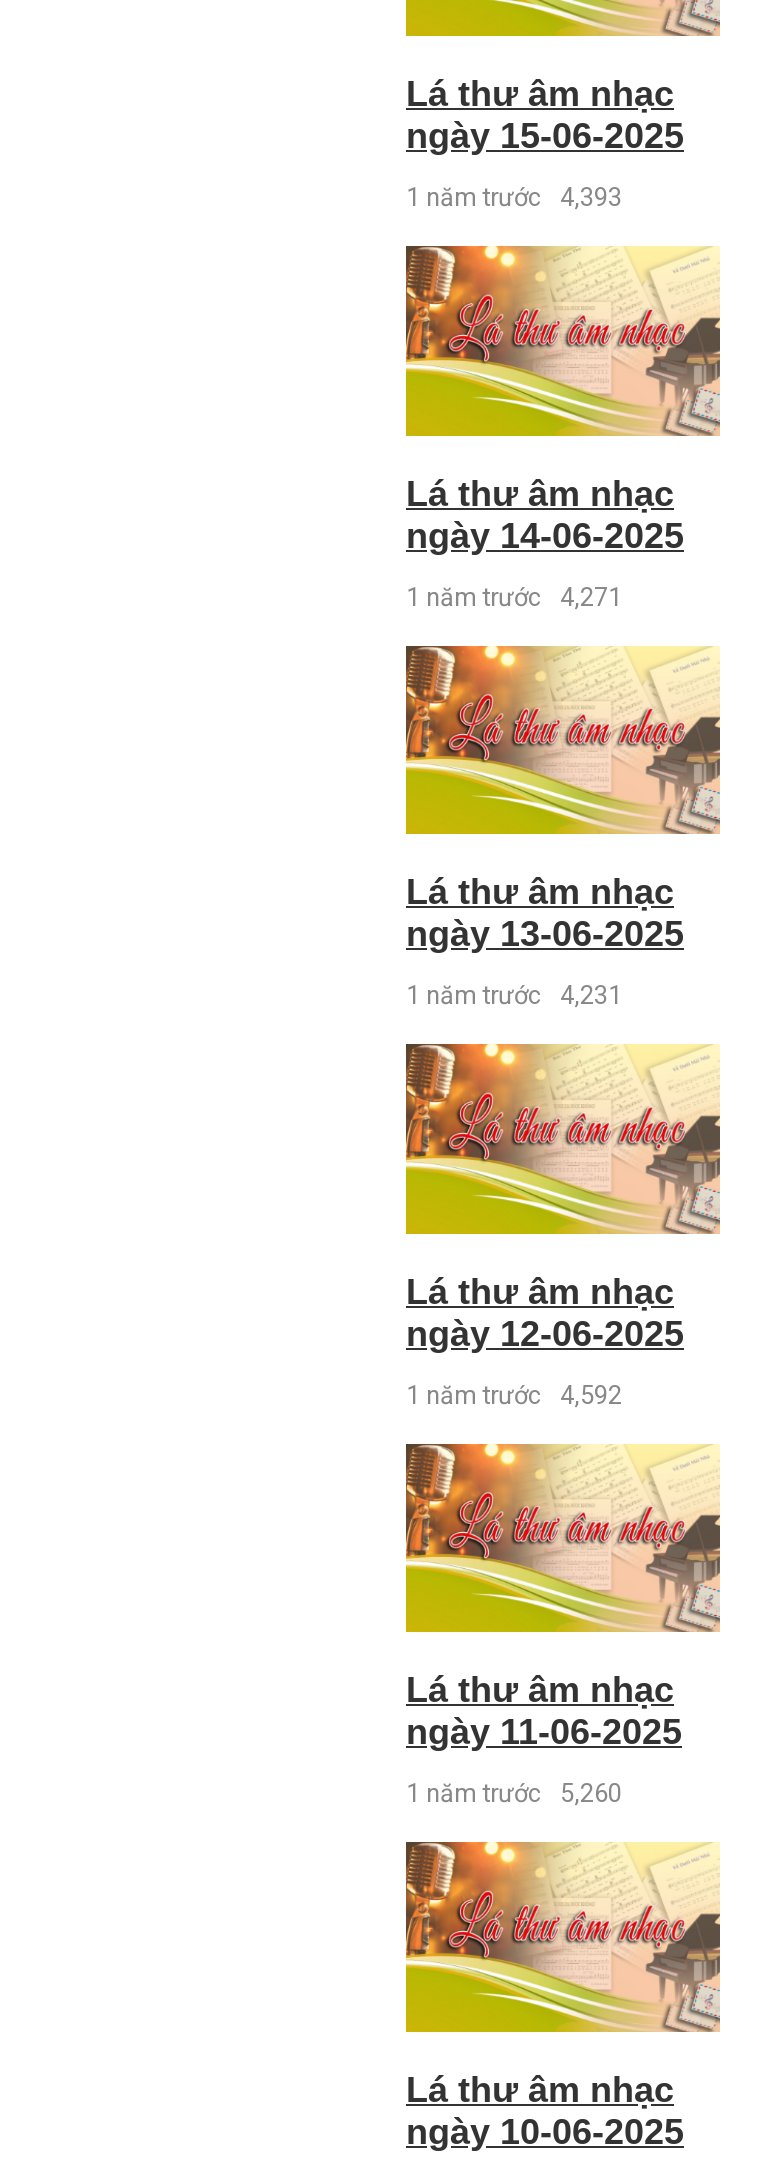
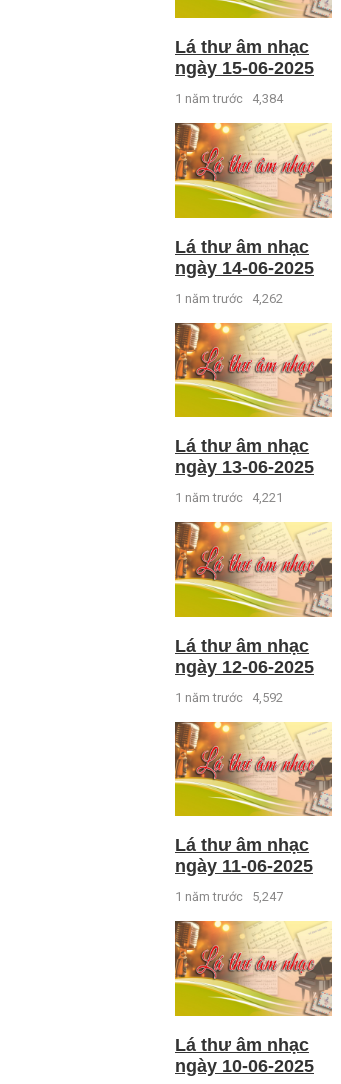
- 1 năm trước 4,393
+ 1 năm trước 4,384

- 1 năm trước 4,271
+ 1 năm trước 4,262

- 1 năm trước 4,231
+ 1 năm trước 4,221

- 1 năm trước 5,260
+ 1 năm trước 5,247
